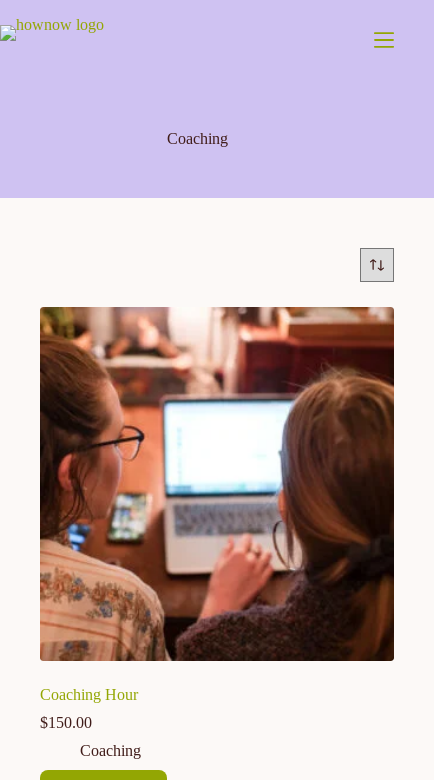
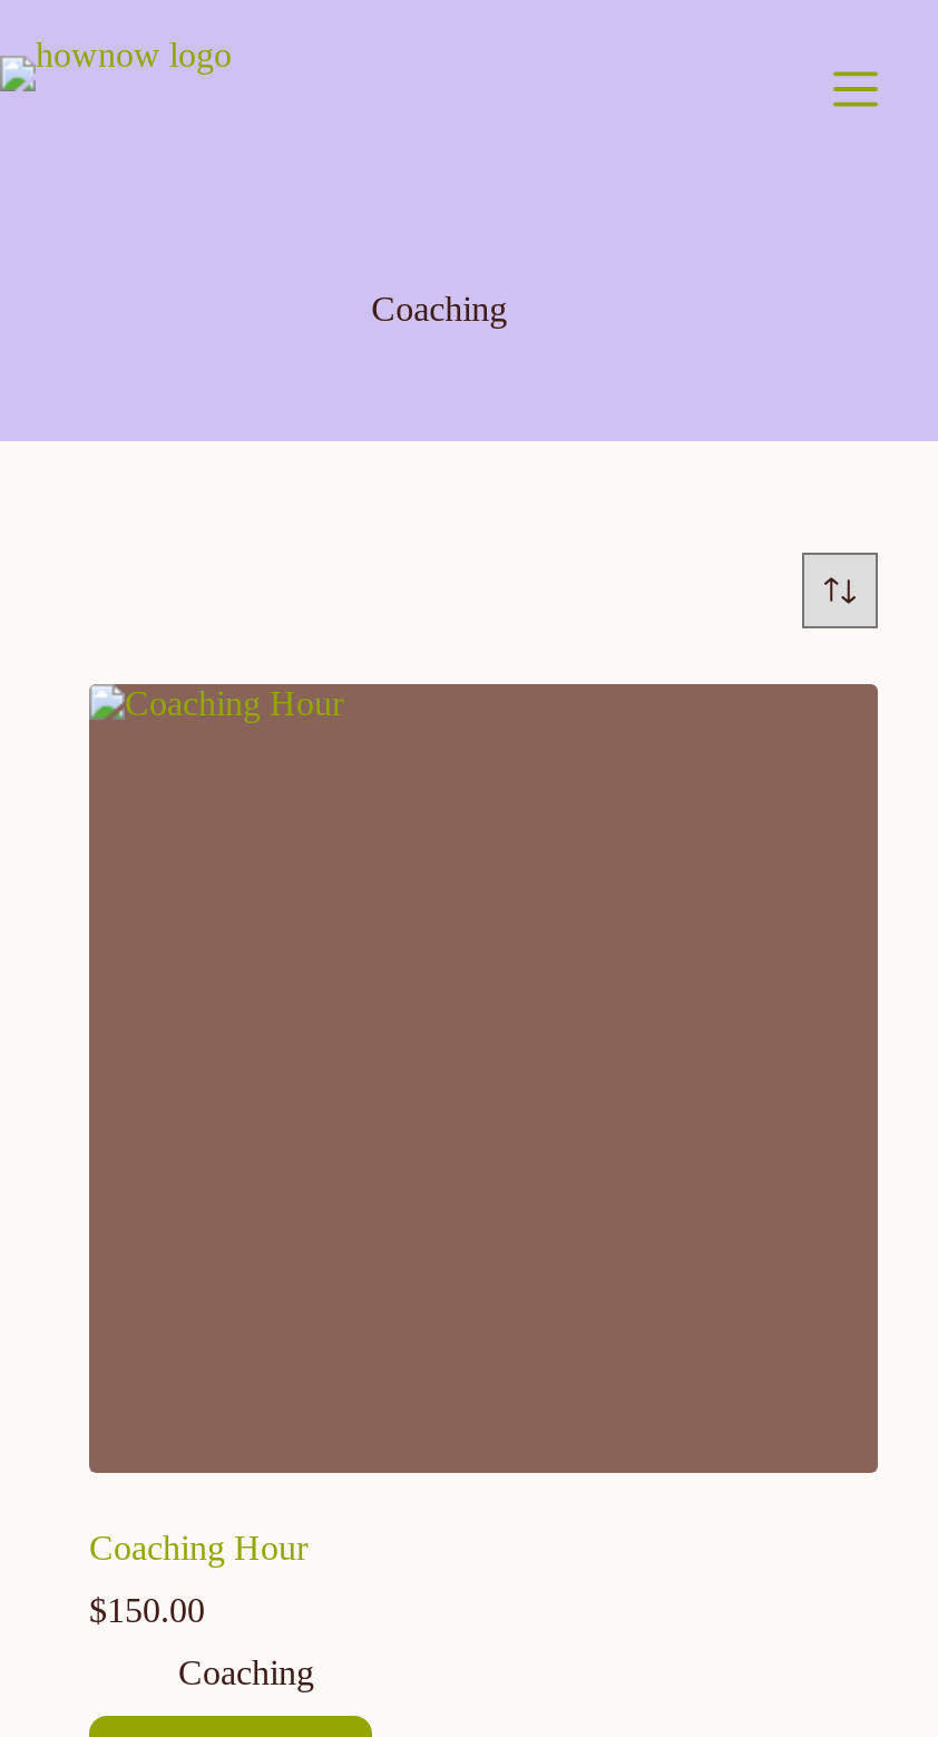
- [image]
